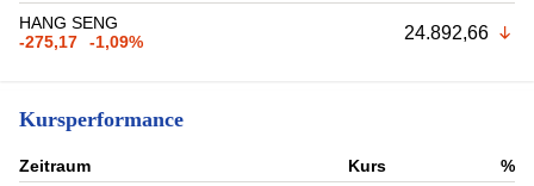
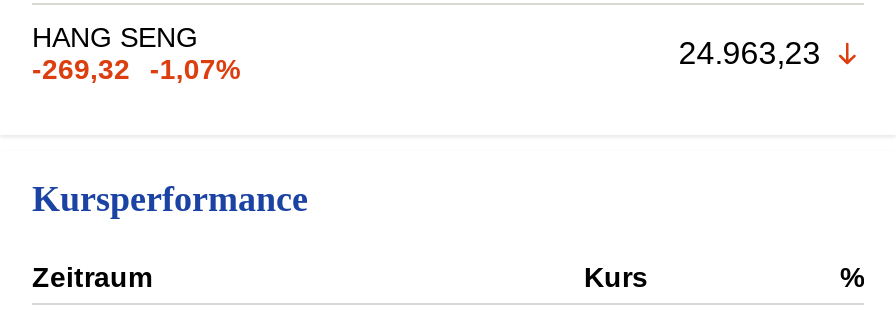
- 24.892,66
+ 24.963,23

- -275,17
+ -269,32

- -1,09%
+ -1,07%
